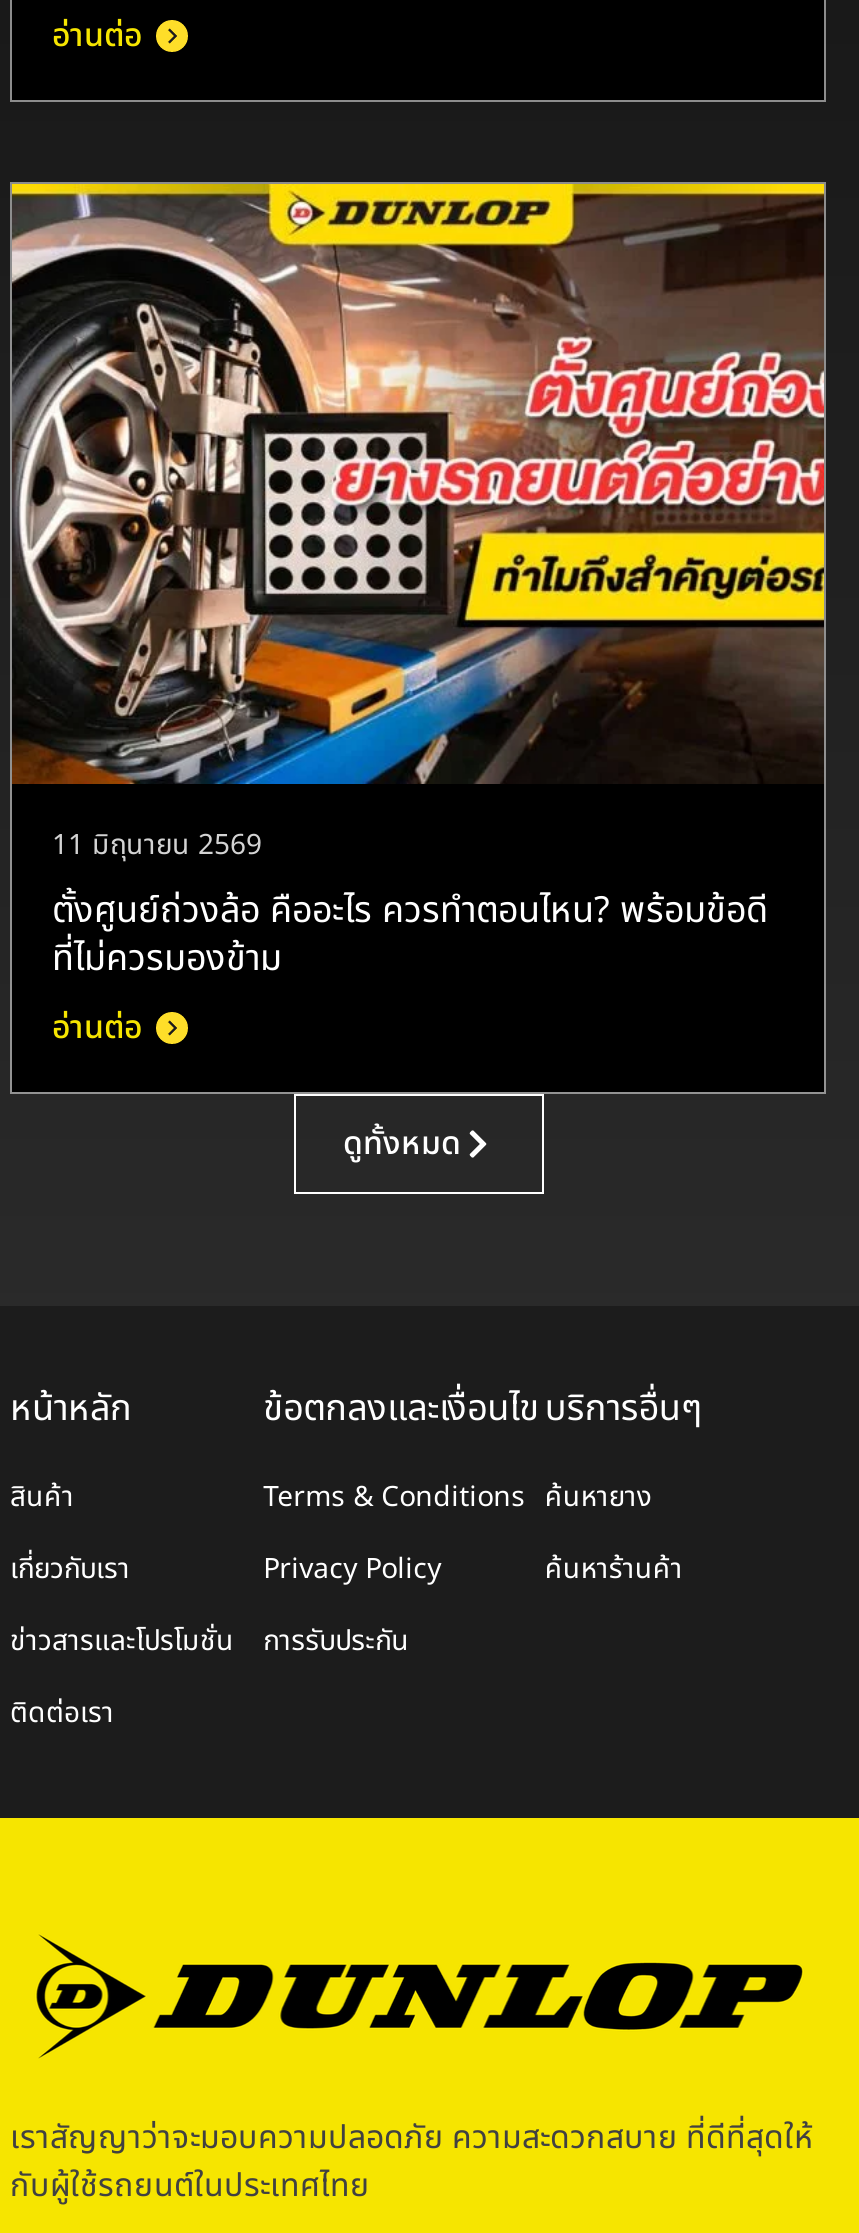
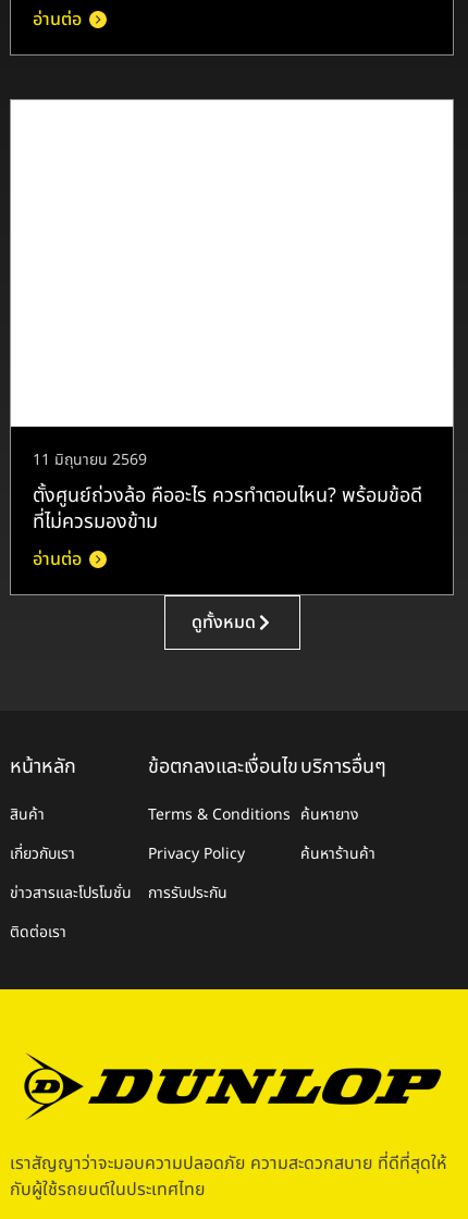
- [image]
